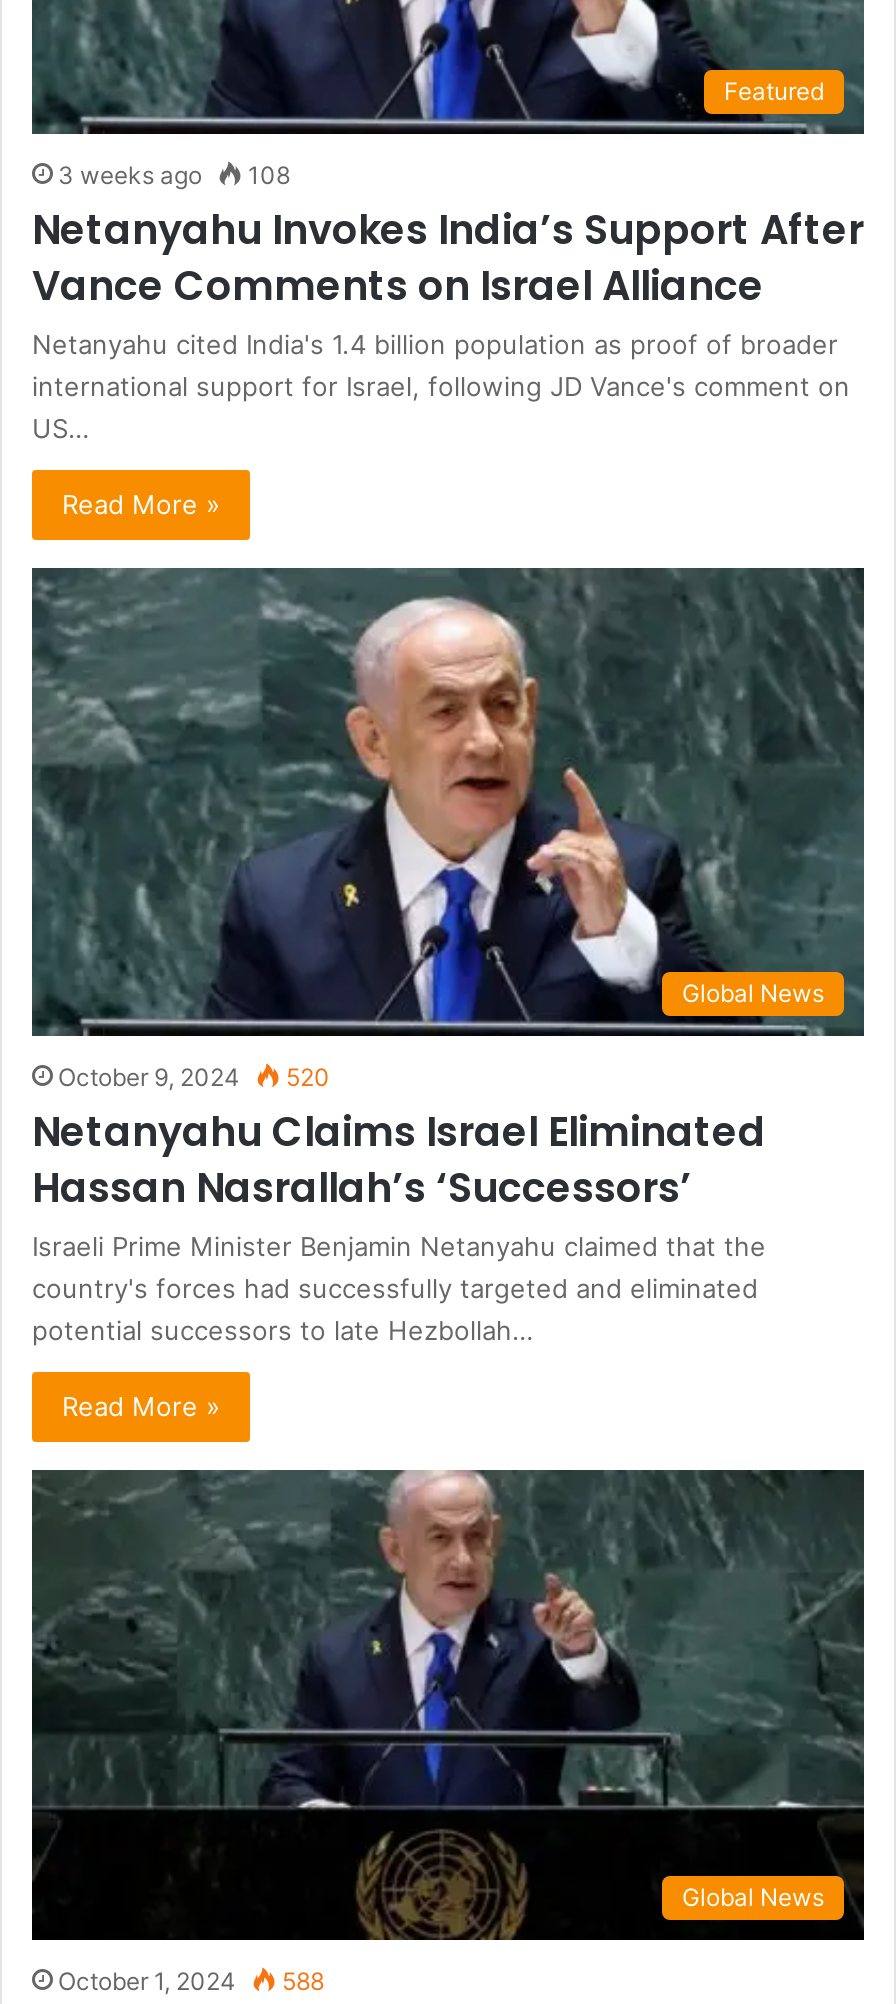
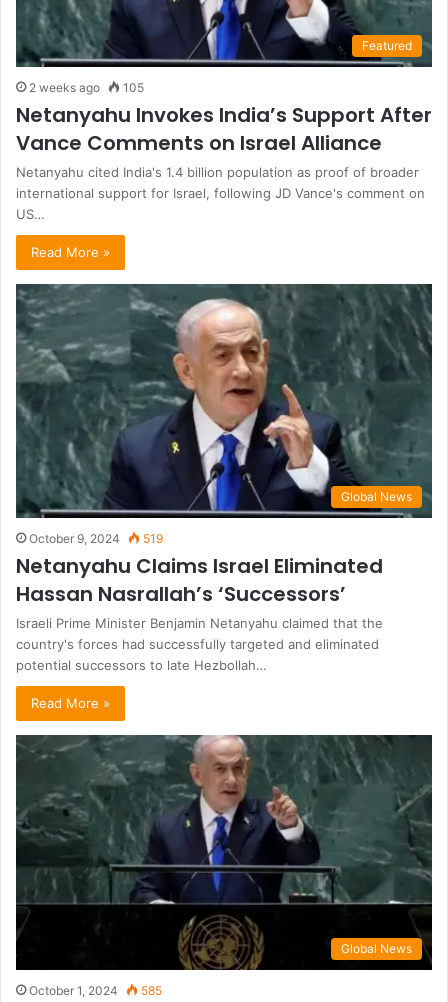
- 3 weeks ago
+ 2 weeks ago

- 108
+ 105

- October 9, 2024 520
+ October 9, 2024 519

- October 1, 2024 588
+ October 1, 2024 585
